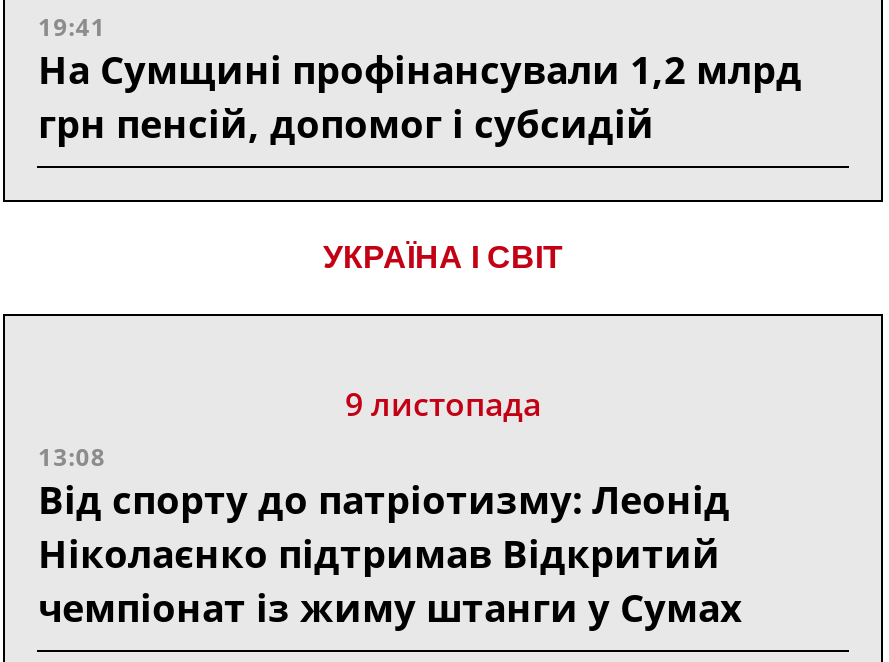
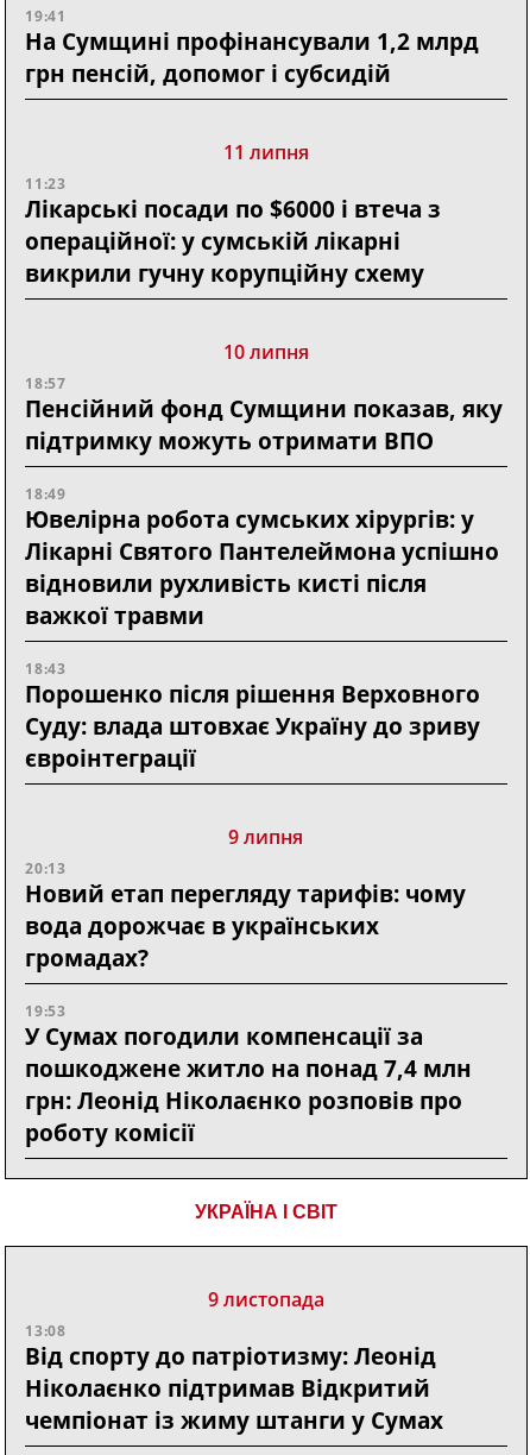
+ 11 липня
+ 11:23
+ Лікарські посади по $6000 і втеча з
+ операційної: у сумській лікарні
+ викрили гучну корупційну схему
+ 10 липня
+ 18:57
+ Пенсійний фонд Сумщини показав, яку
+ підтримку можуть отримати ВПО
+ 18:49
+ Ювелірна робота сумських хірургів: у
+ Лікарні Святого Пантелеймона успішно
+ відновили рухливість кисті після
+ важкої травми
+ 18:43
+ Порошенко після рішення Верховного
+ Суду: влада штовхає Україну до зриву
+ євроінтеграції
+ 9 липня
+ 20:13
+ Новий етап перегляду тарифів: чому
+ вода дорожчає в українських
+ громадах?
+ 19:53
+ У Сумах погодили компенсації за
+ пошкоджене житло на понад 7,4 млн
+ грн: Леонід Ніколаєнко розповів про
+ роботу комісії
